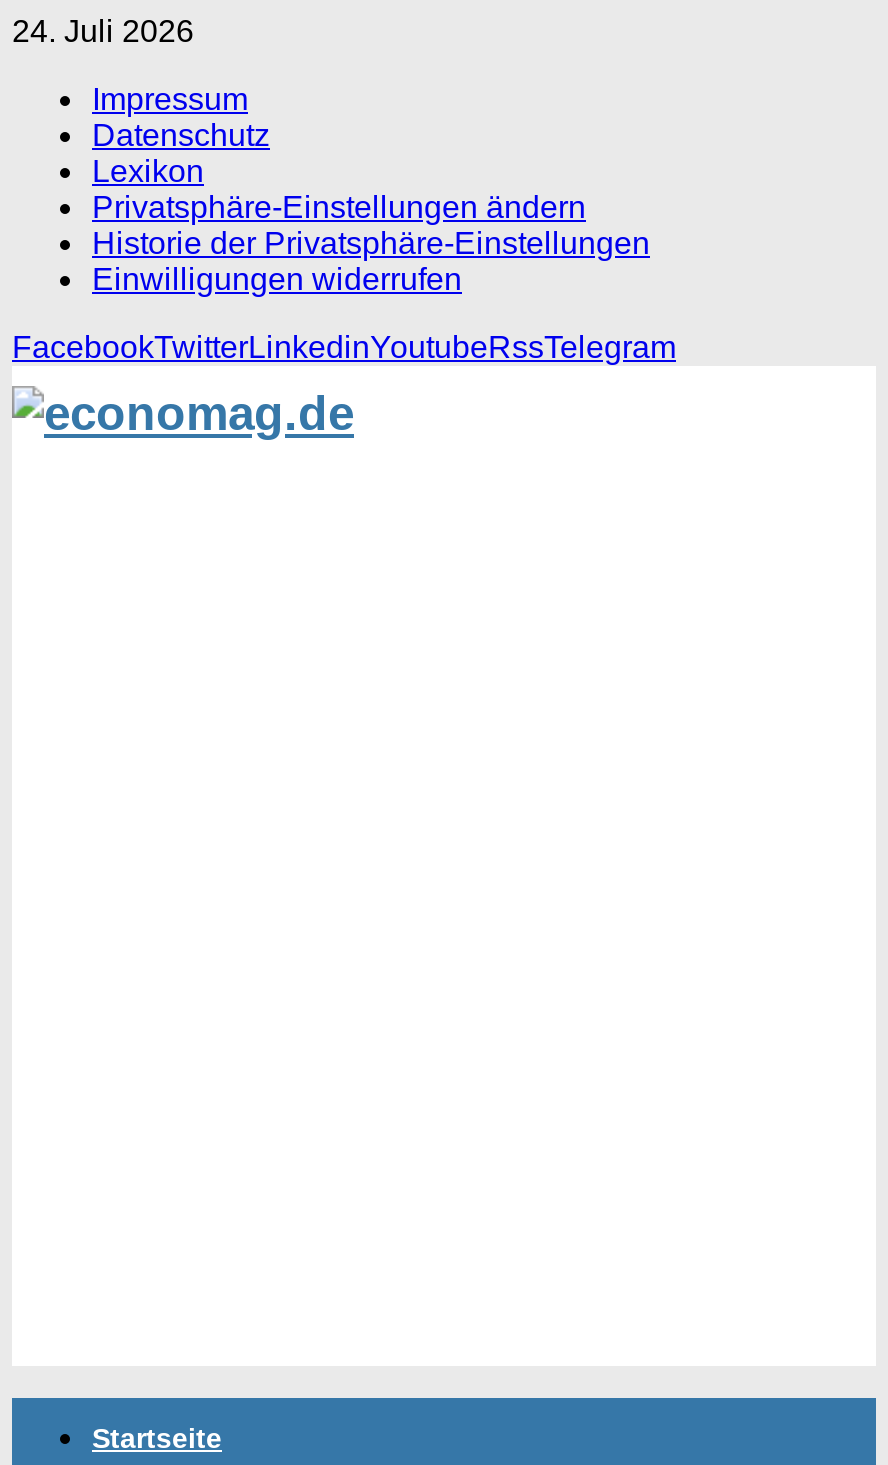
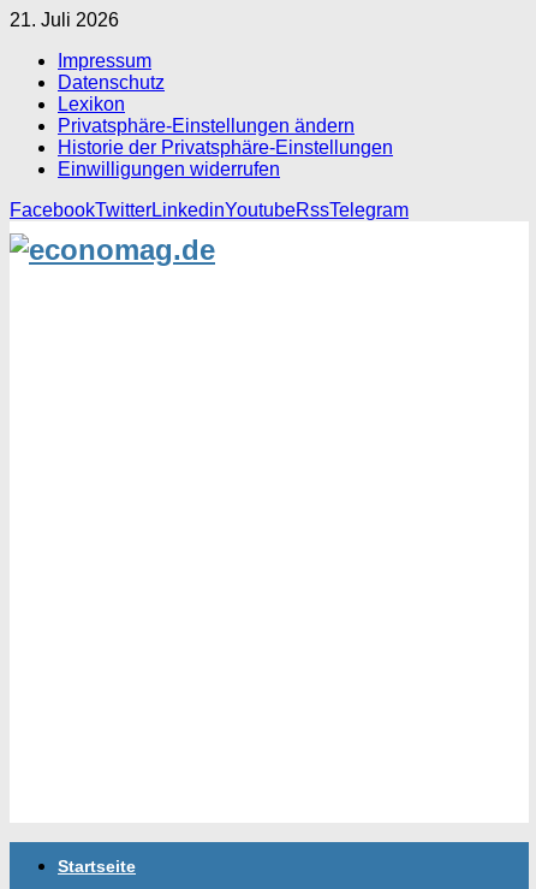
- 24. Juli 2026
+ 21. Juli 2026
